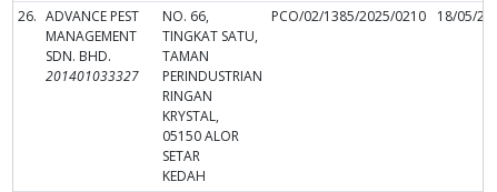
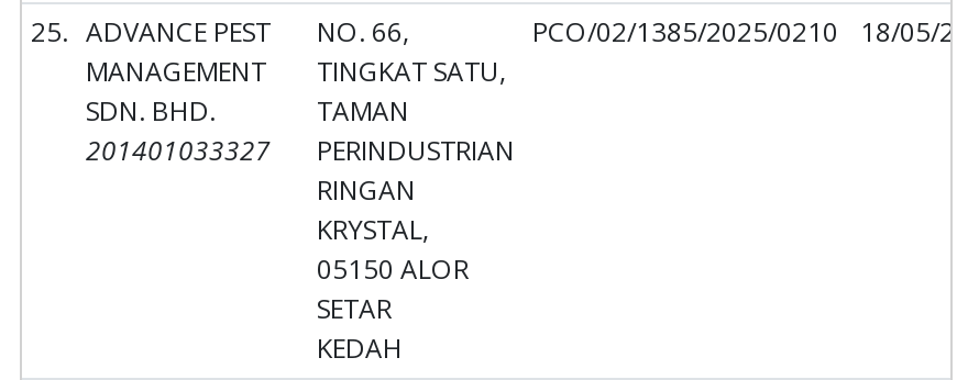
- 26. ADVANCE PEST NO. 66,
+ 25. ADVANCE PEST NO. 66,
